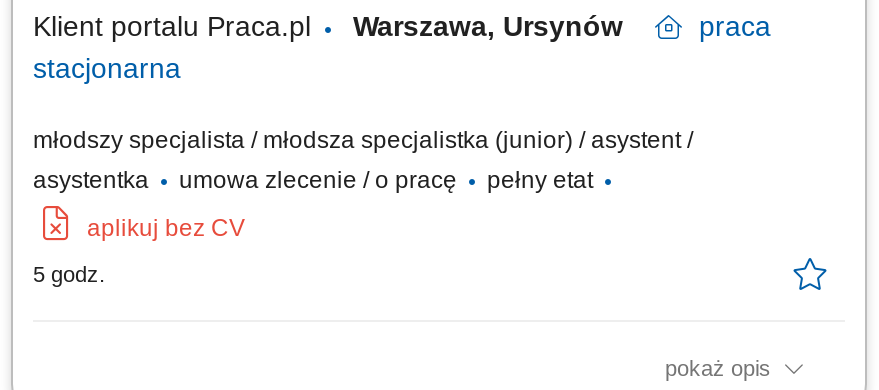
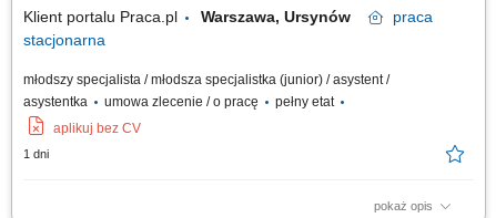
- 5 godz.
+ 1 dni
